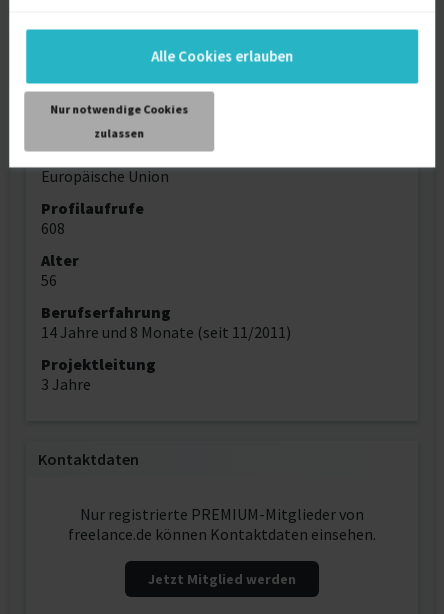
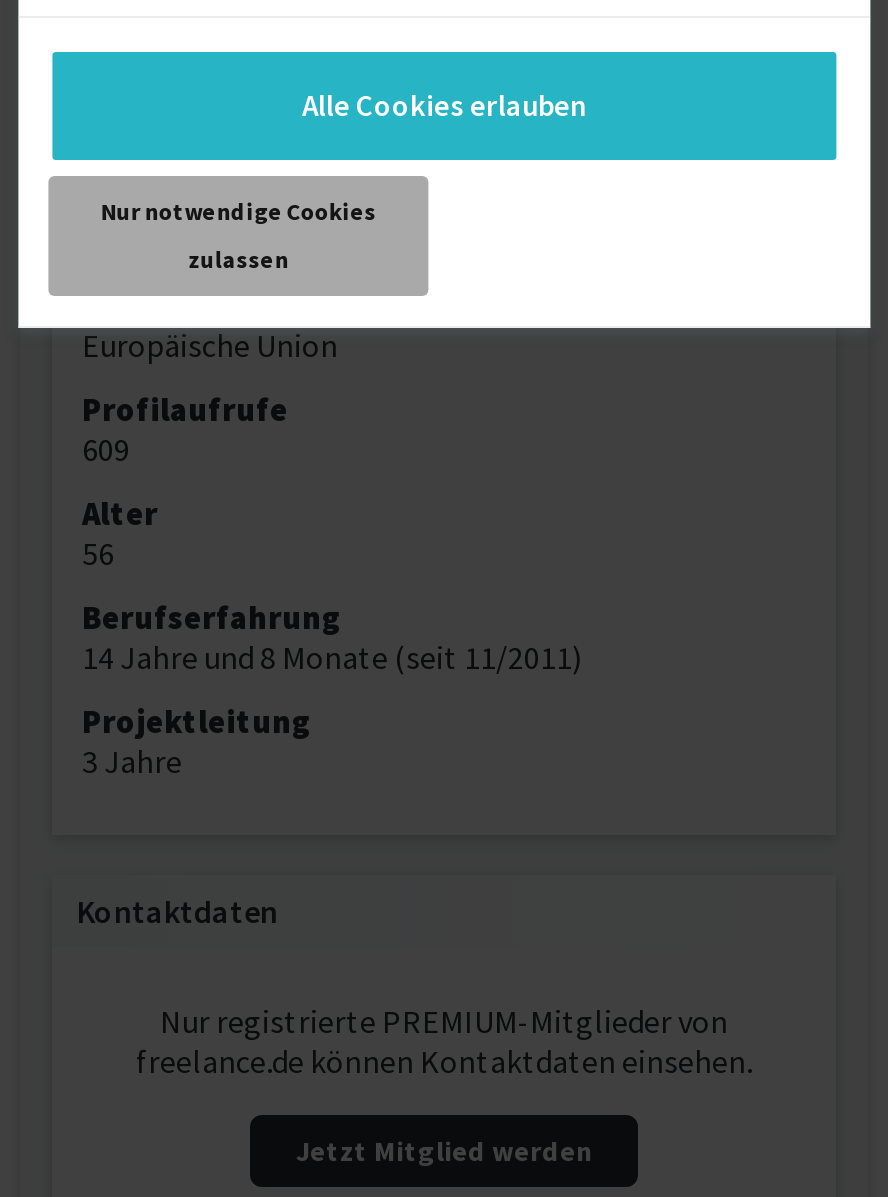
- 608
+ 609
